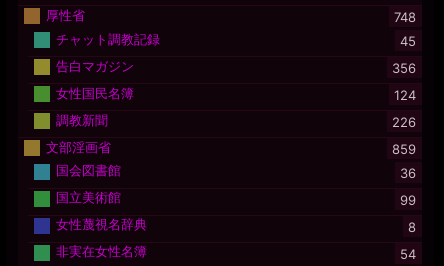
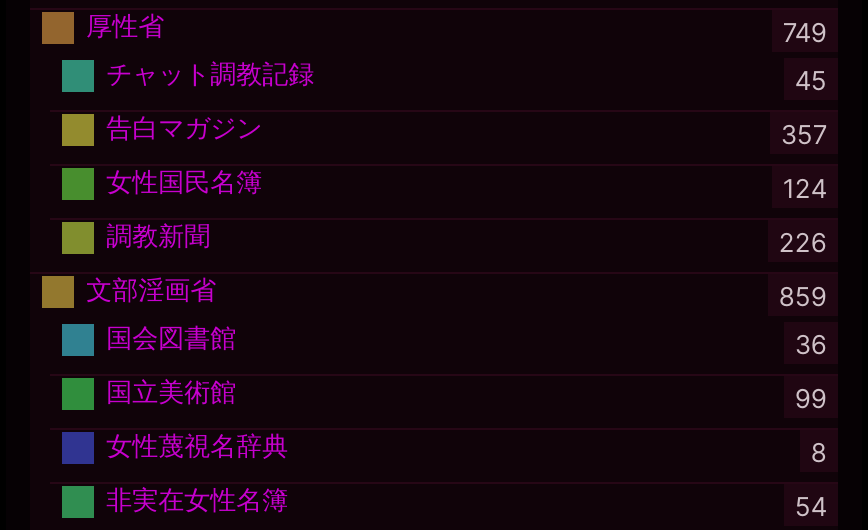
- 748
+ 749

- 356
+ 357
